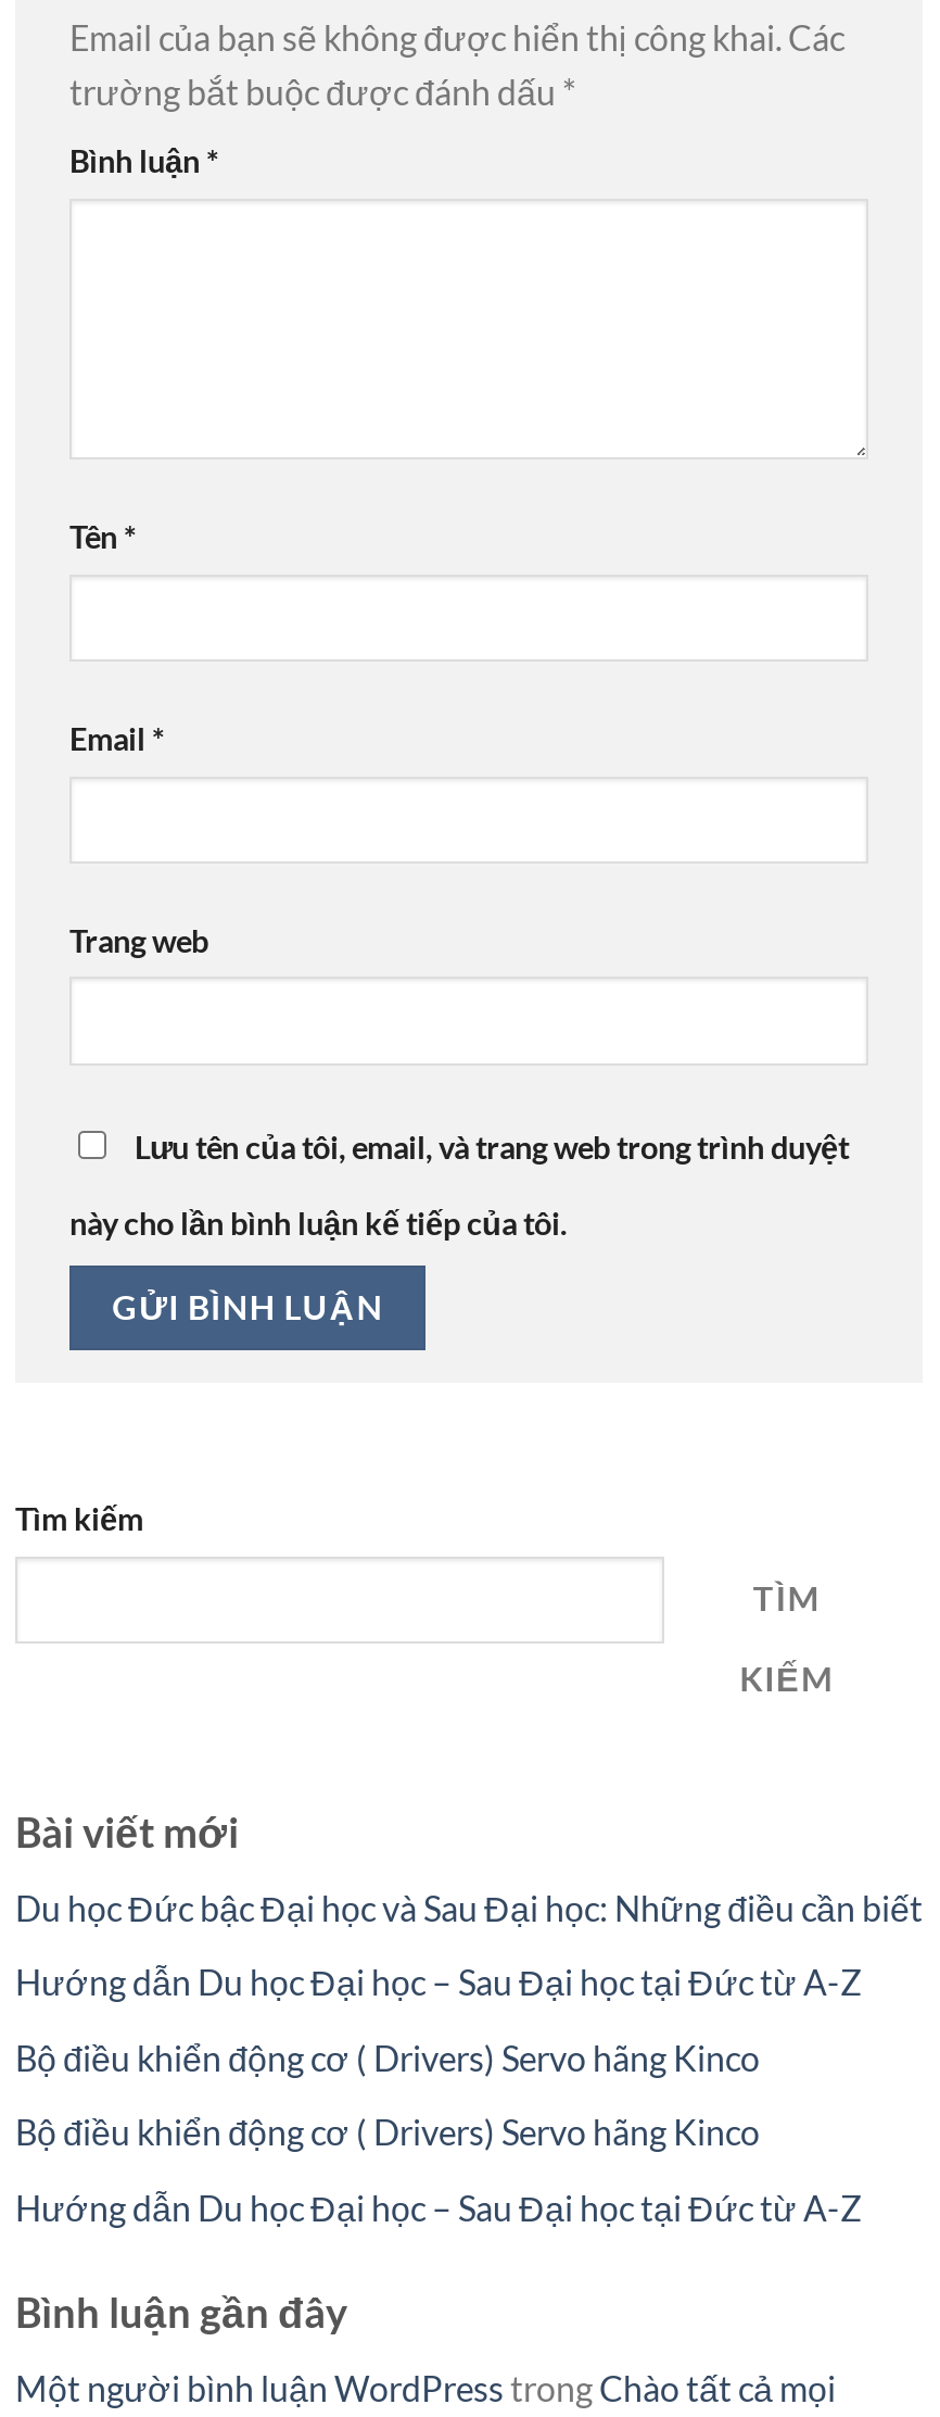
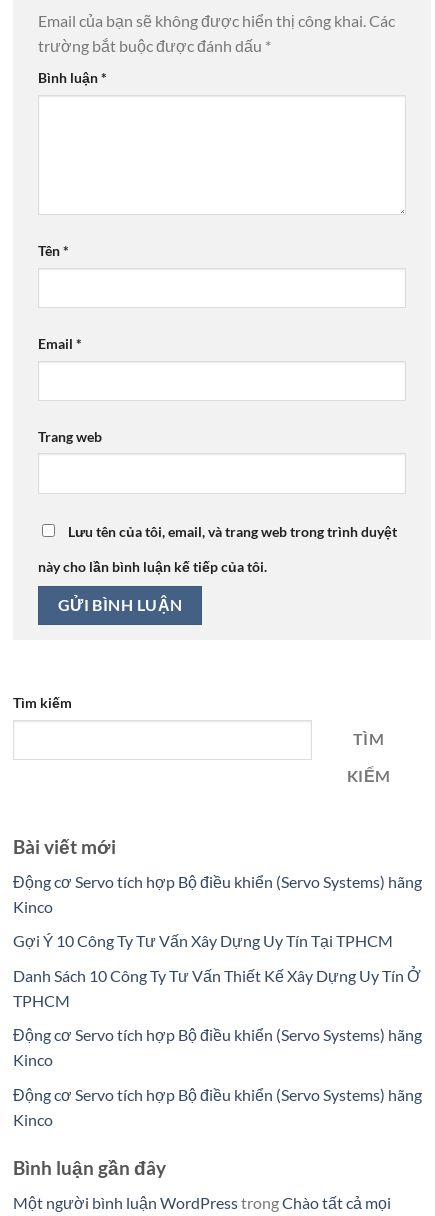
- Du học Đức bậc Đại học và Sau Đại học: Những điều cần biết
+ Động cơ Servo tích hợp Bộ điều khiển (Servo Systems) hãng
+ Kinco

- Hướng dẫn Du học Đại học – Sau Đại học tại Đức từ A-Z
+ Gợi Ý 10 Công Ty Tư Vấn Xây Dựng Uy Tín Tại TPHCM

- Bộ điều khiển động cơ ( Drivers) Servo hãng Kinco
+ Danh Sách 10 Công Ty Tư Vấn Thiết Kế Xây Dựng Uy Tín Ở
+ TPHCM

- Bộ điều khiển động cơ ( Drivers) Servo hãng Kinco
+ Động cơ Servo tích hợp Bộ điều khiển (Servo Systems) hãng
+ Kinco

- Hướng dẫn Du học Đại học – Sau Đại học tại Đức từ A-Z
+ Động cơ Servo tích hợp Bộ điều khiển (Servo Systems) hãng
+ Kinco
